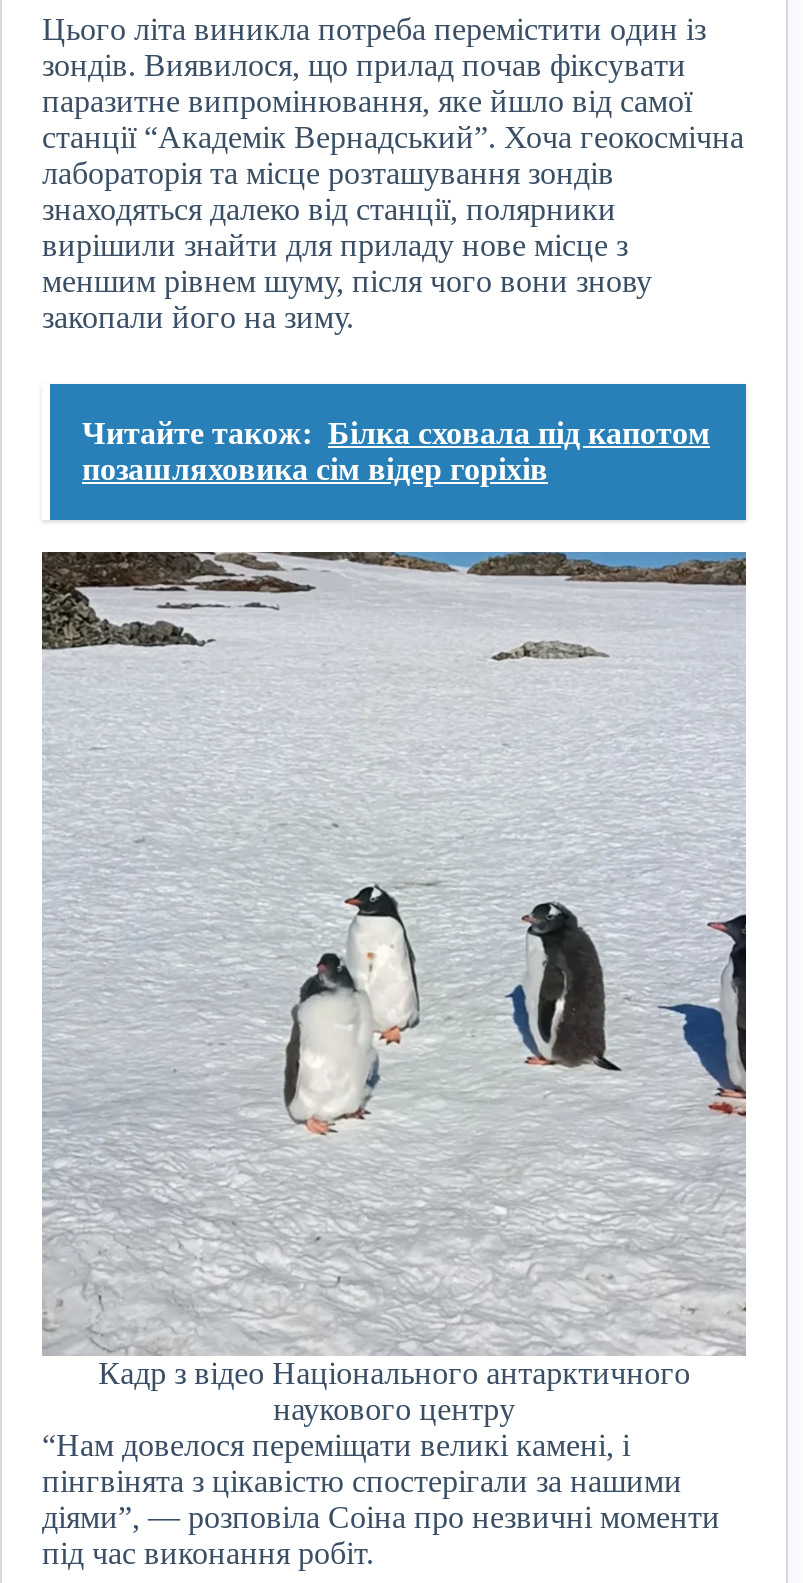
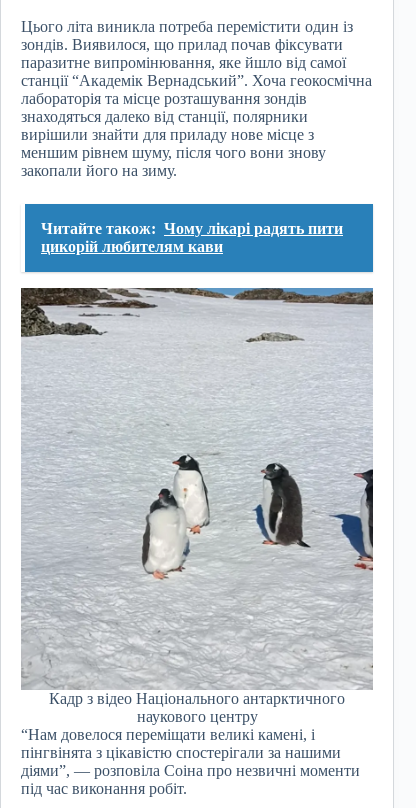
- Читайте також: Білка сховала під капотом
- позашляховика сім відер горіхів
+ Читайте також: Чому лікарі радять пити
+ цикорій любителям кави
